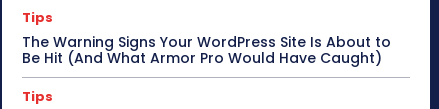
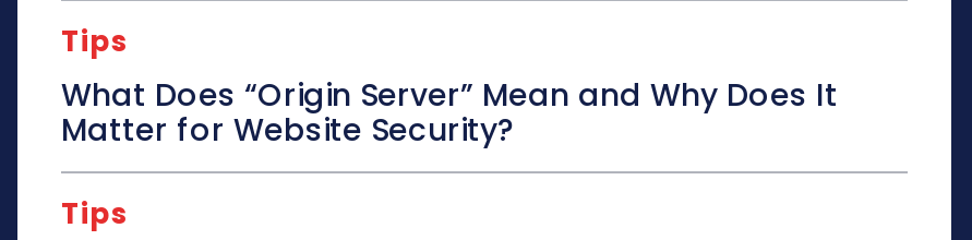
- The Warning Signs Your WordPress Site Is About to
- Be Hit (And What Armor Pro Would Have Caught)
+ What Does “Origin Server” Mean and Why Does It
+ Matter for Website Security?
